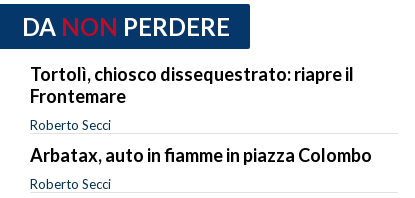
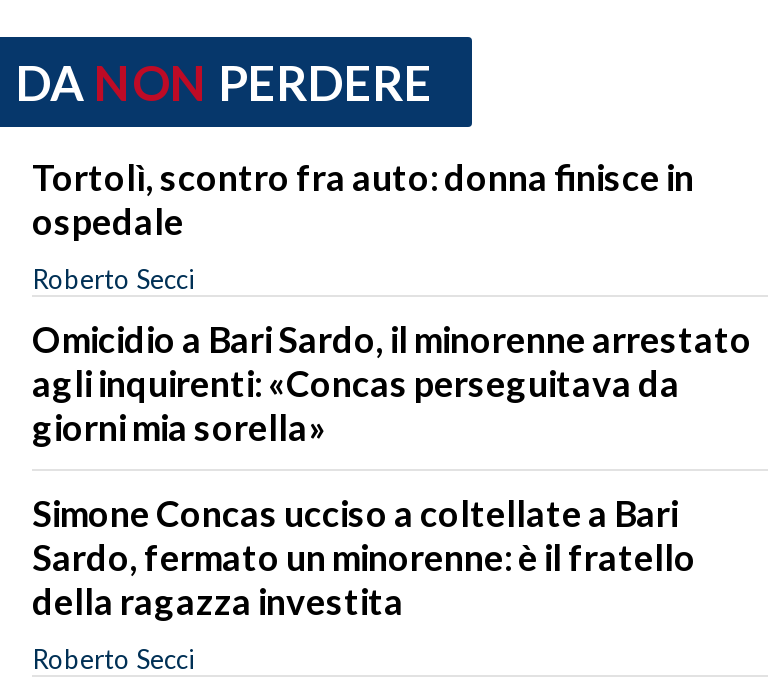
- Tortolì, chiosco dissequestrato: riapre il
- Frontemare
+ Tortolì, scontro fra auto: donna finisce in
+ ospedale

- Arbatax, auto in fiamme in piazza Colombo
+ Omicidio a Bari Sardo, il minorenne arrestato
+ agli inquirenti: «Concas perseguitava da
+ giorni mia sorella»
+ Simone Concas ucciso a coltellate a Bari
+ Sardo, fermato un minorenne: è il fratello
+ della ragazza investita
